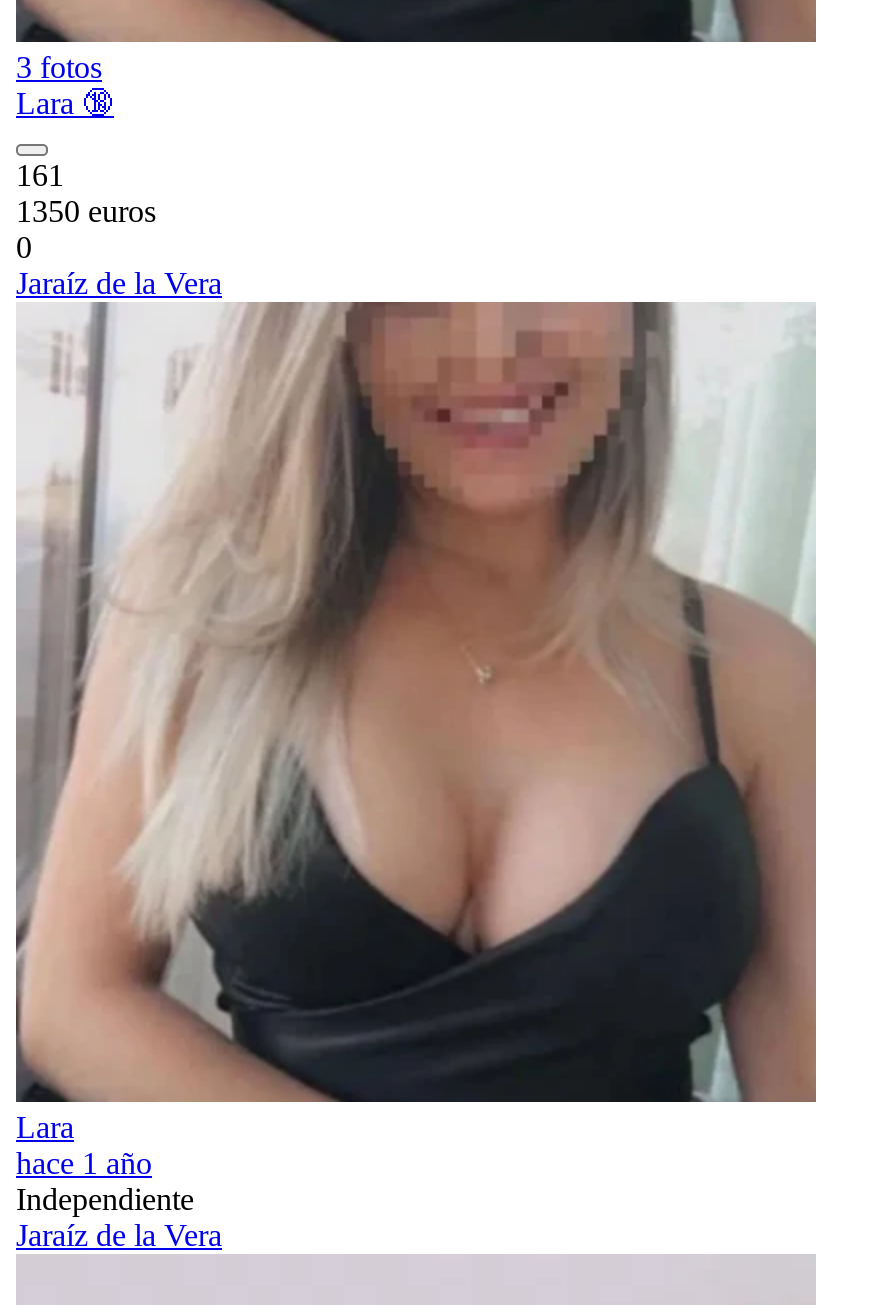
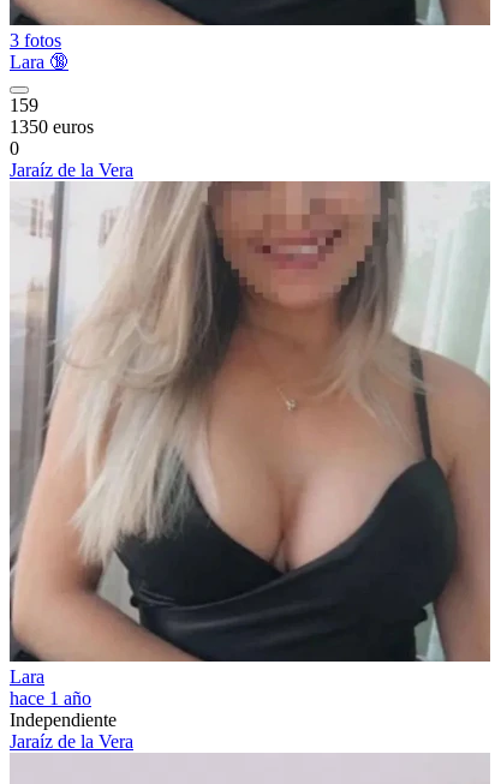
- 161
+ 159
